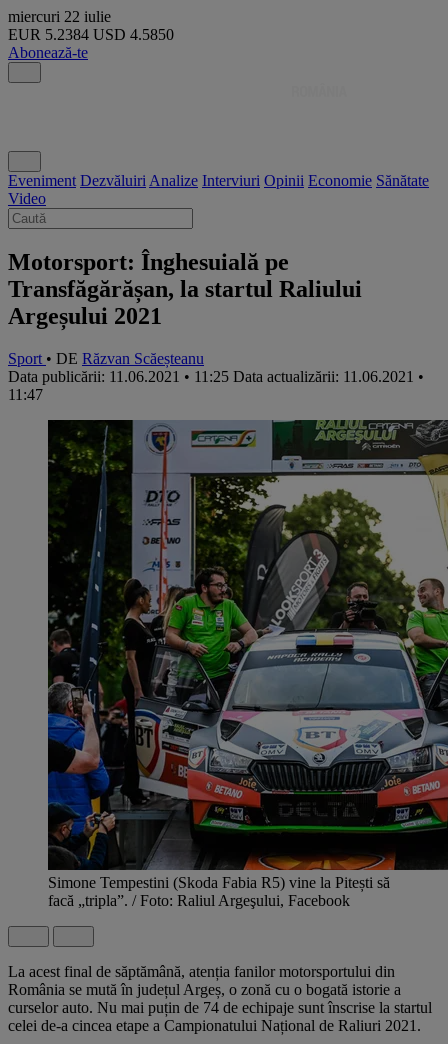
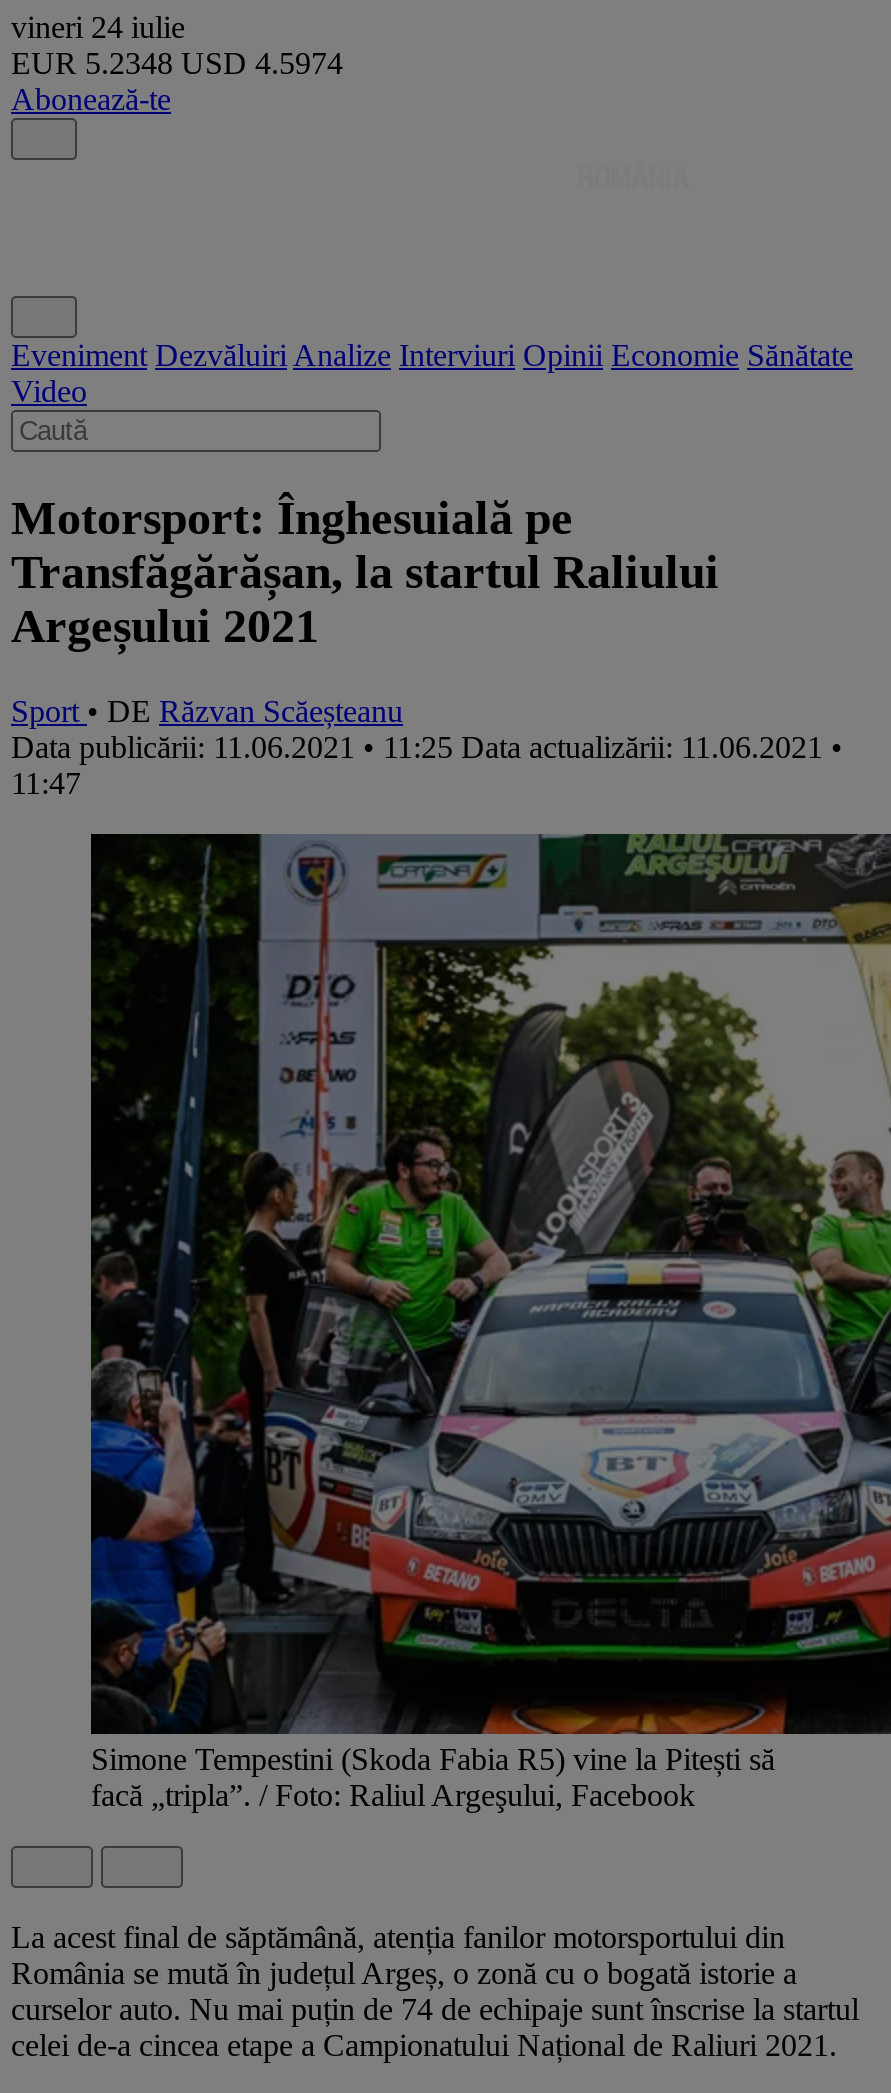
- miercuri 22 iulie
+ vineri 24 iulie

- EUR 5.2384 USD 4.5850
+ EUR 5.2348 USD 4.5974
